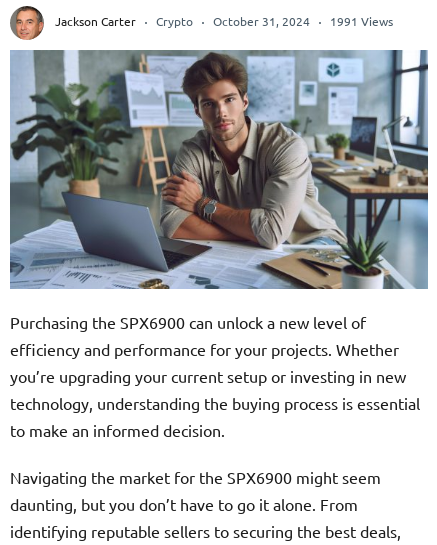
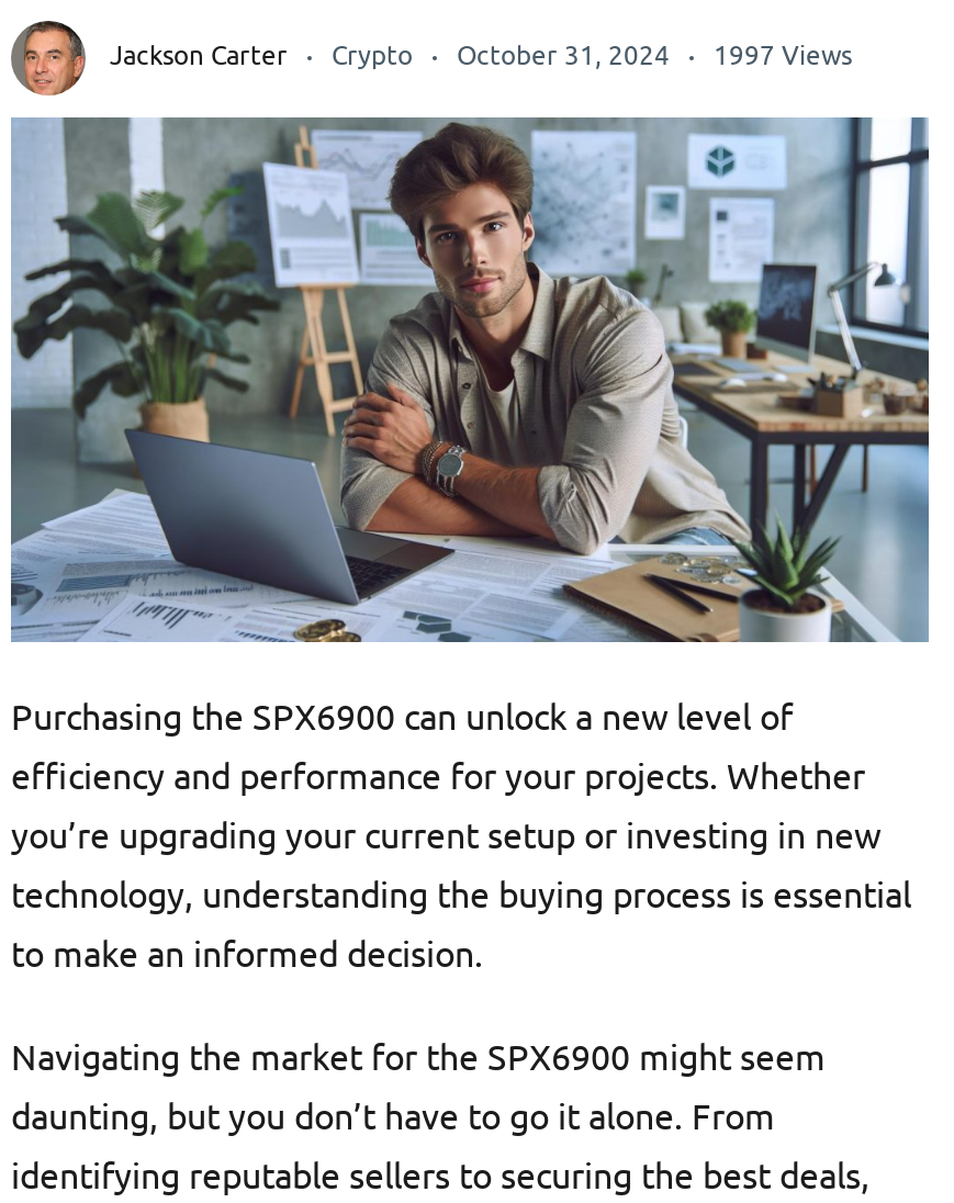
- Jackson Carter Crypto October 31, 2024 1991 Views
+ Jackson Carter Crypto October 31, 2024 1997 Views
